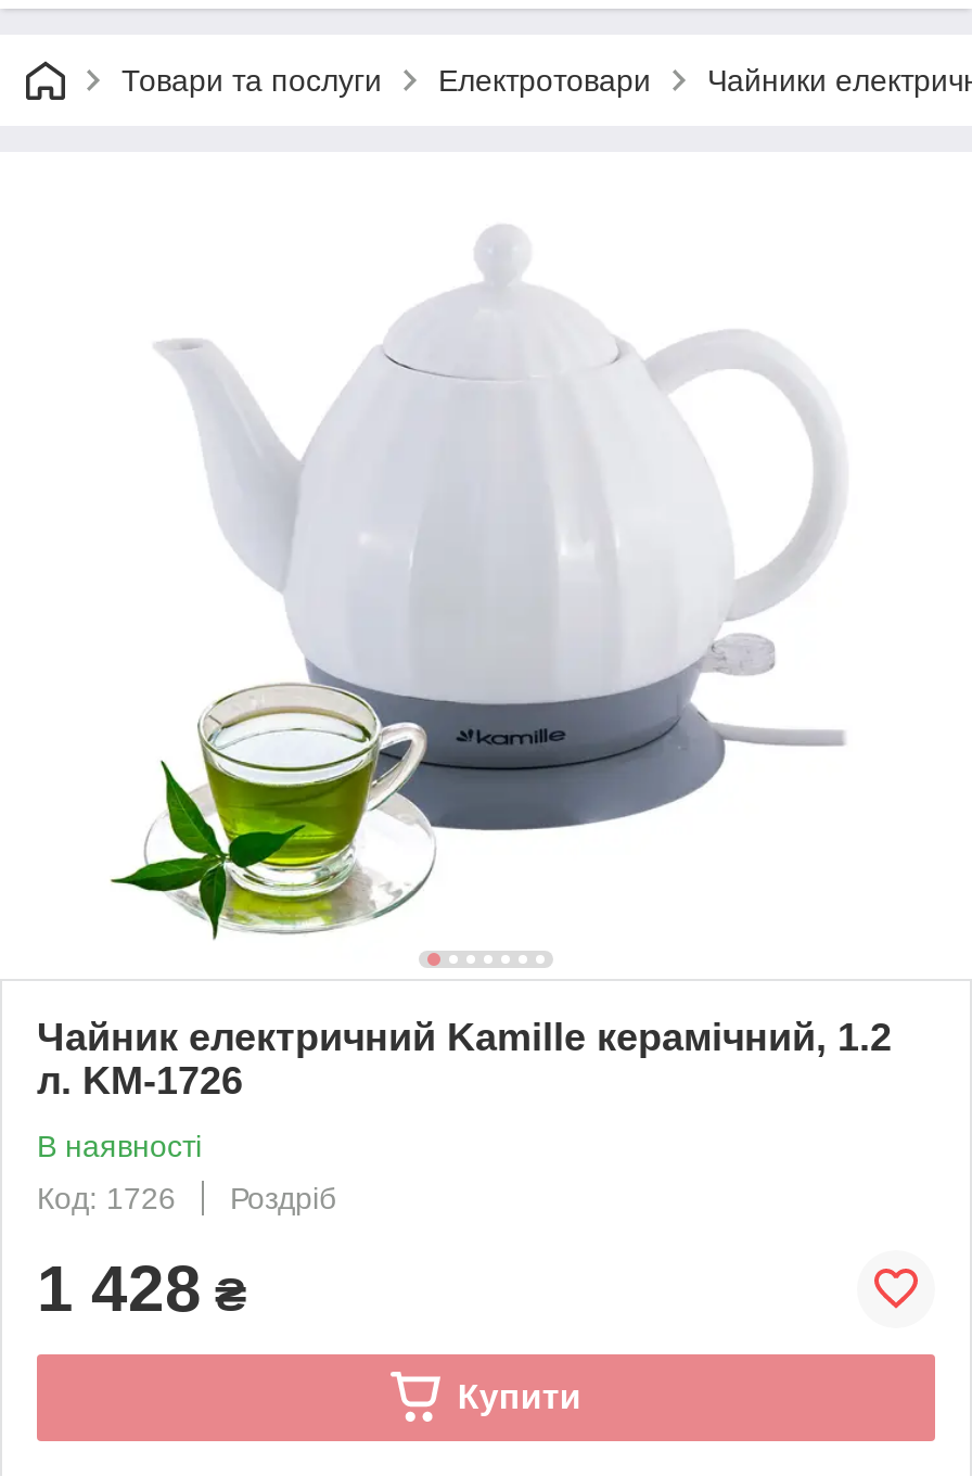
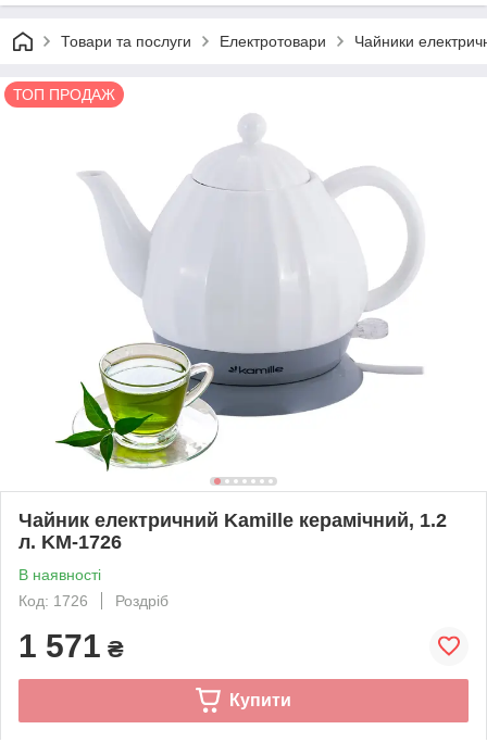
+ ТОП ПРОДАЖ

- 1 428 ₴
+ 1 571 ₴
